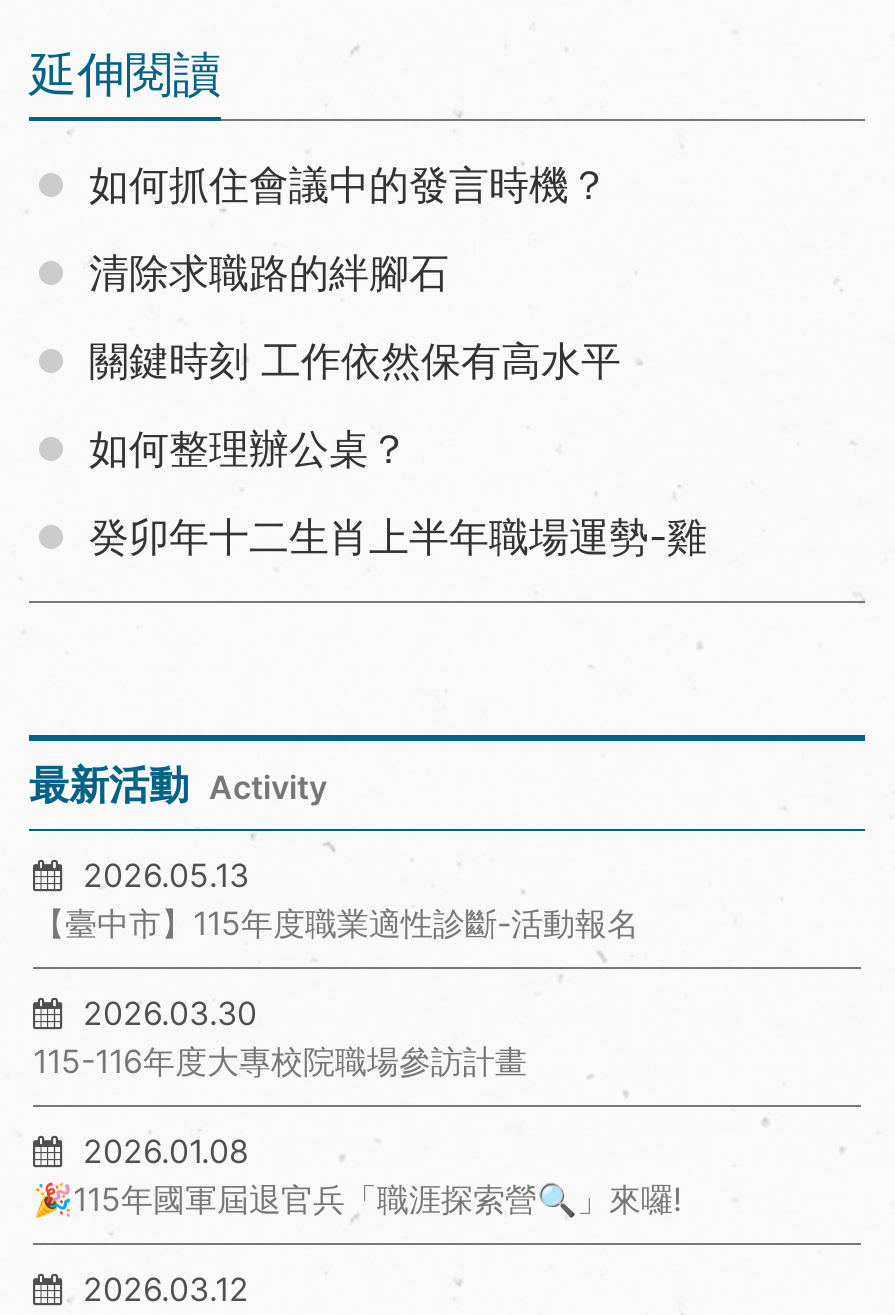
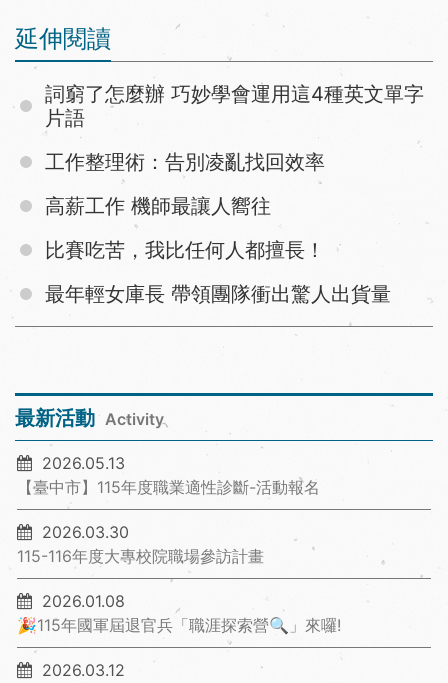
- 如何抓住會議中的發言時機？
+ 詞窮了怎麼辦 巧妙學會運用這4種英文單字
+ 片語

- 清除求職路的絆腳石
+ 工作整理術：告別凌亂找回效率

- 關鍵時刻 工作依然保有高水平
+ 高薪工作 機師最讓人嚮往

- 如何整理辦公桌？
+ 比賽吃苦，我比任何人都擅長！

- 癸卯年十二生肖上半年職場運勢-雞
+ 最年輕女庫長 帶領團隊衝出驚人出貨量
